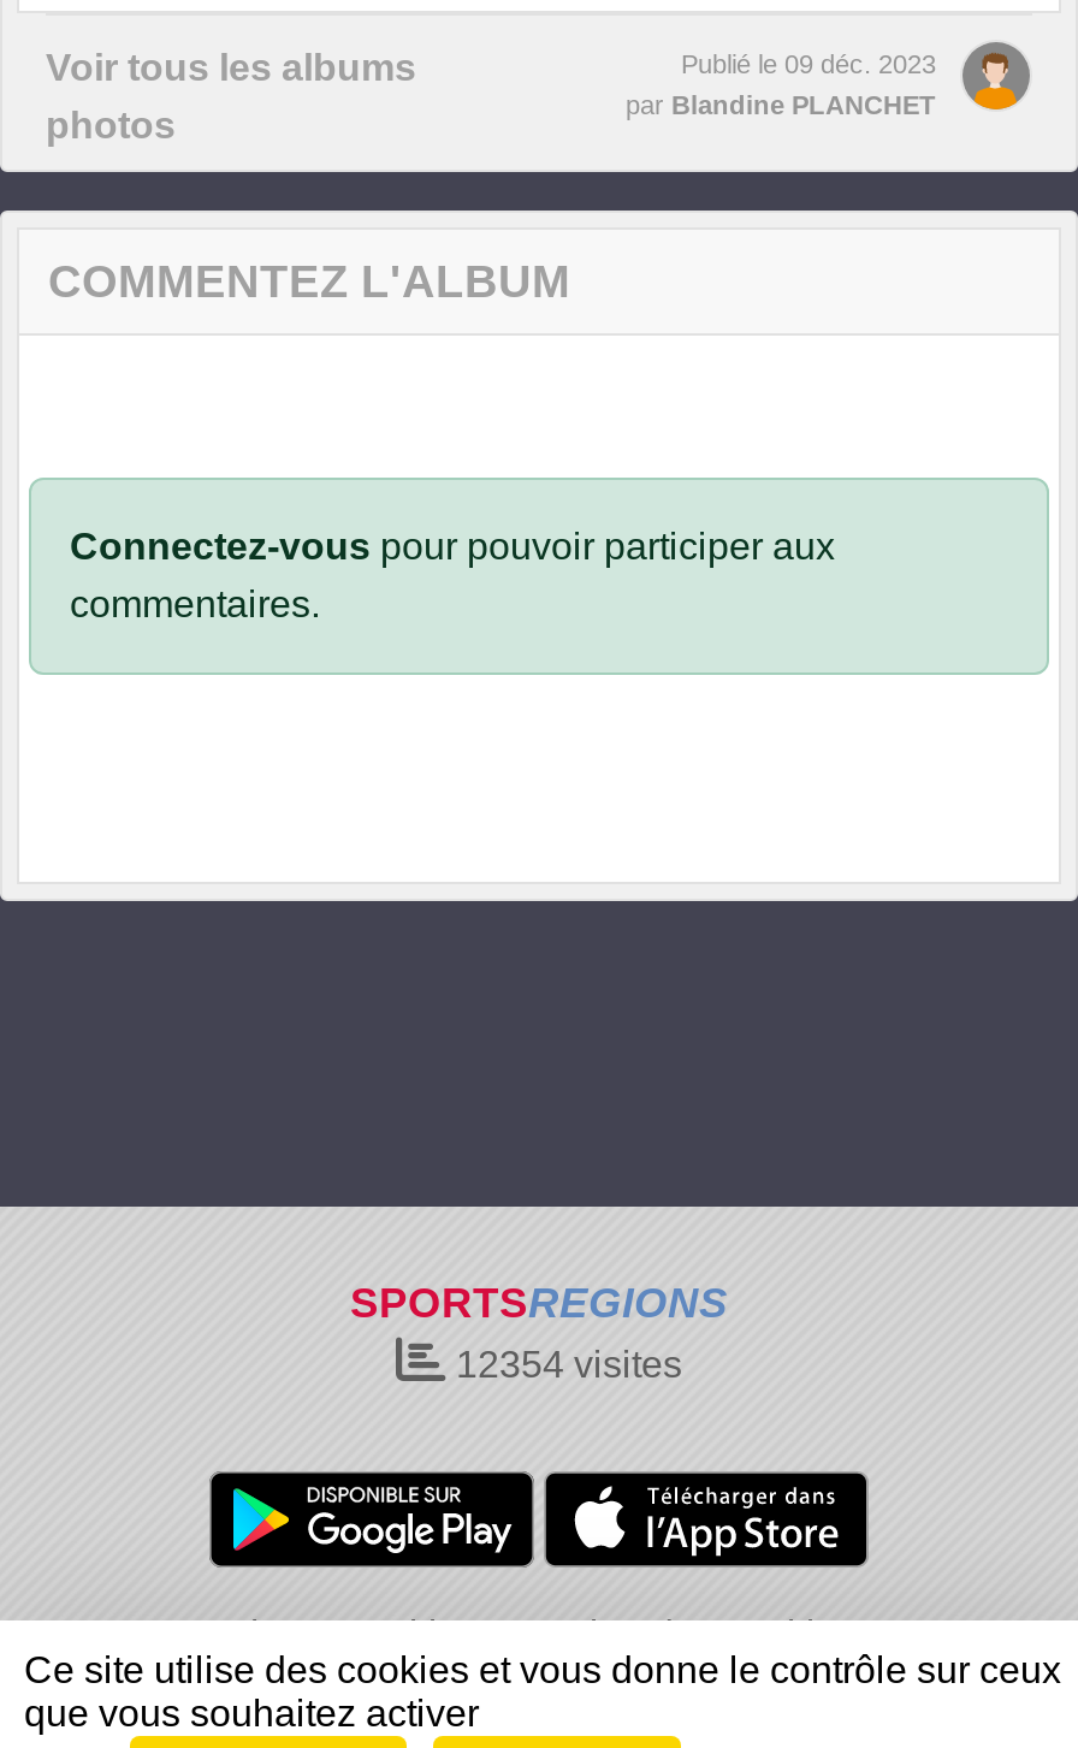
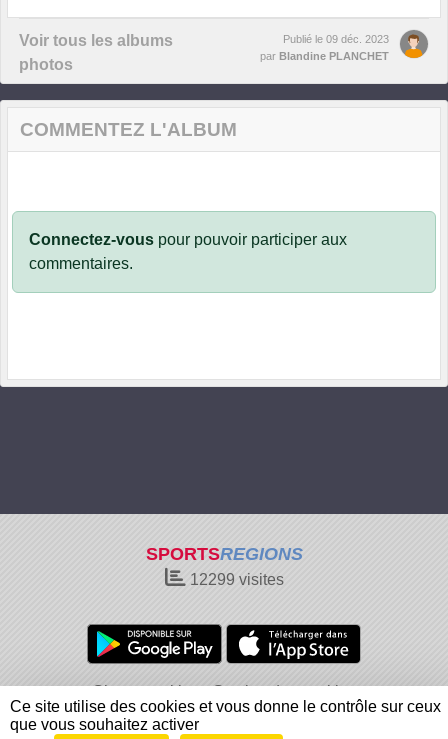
- 12354 visites
+ 12299 visites
